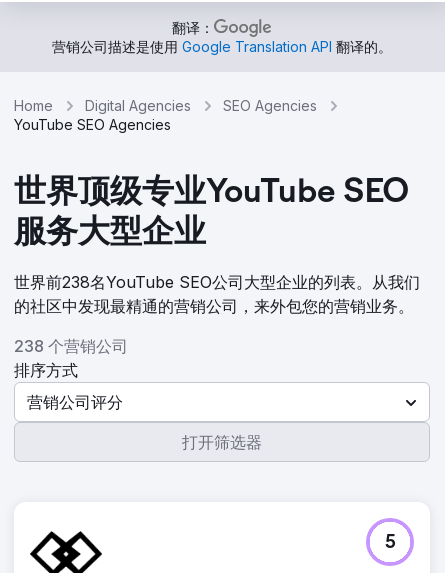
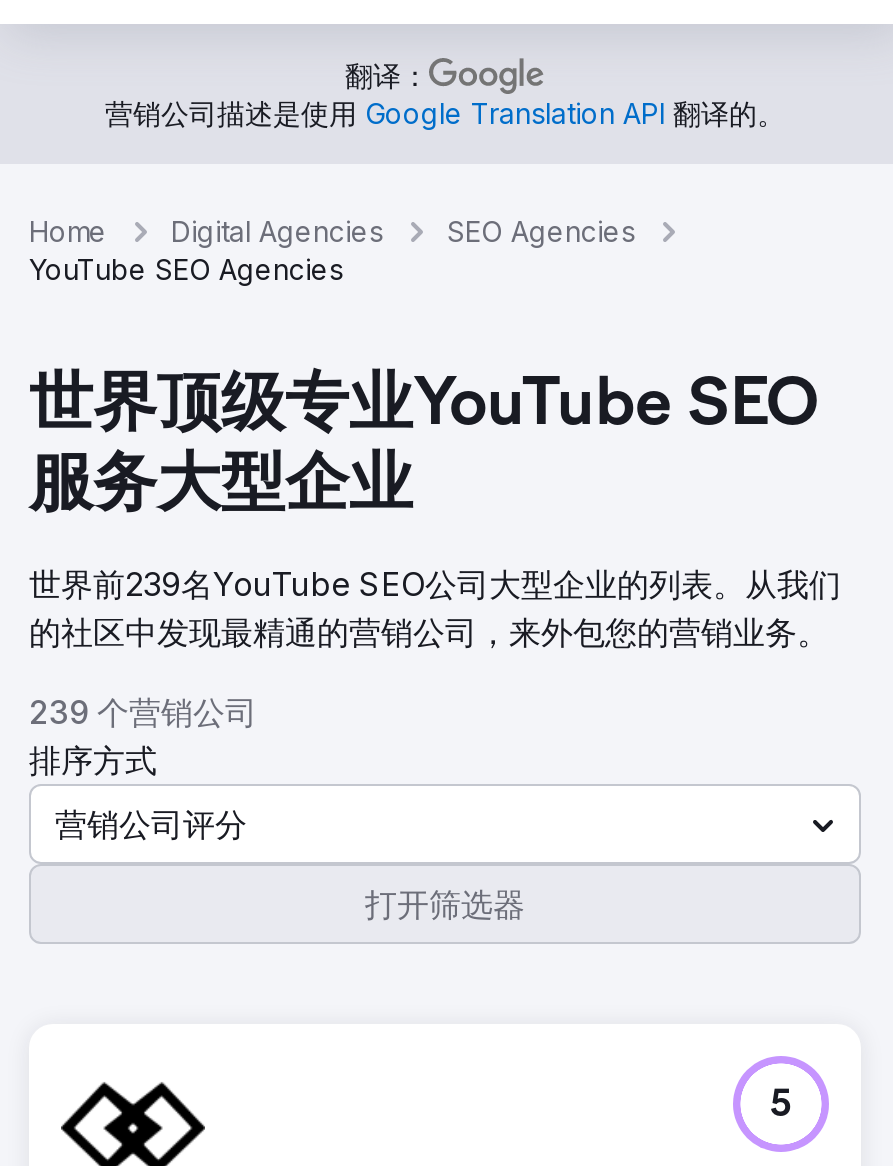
- 世界前238名YouTube SEO公司大型企业的列表。从我们
+ 世界前239名YouTube SEO公司大型企业的列表。从我们

- 238 个营销公司
+ 239 个营销公司
